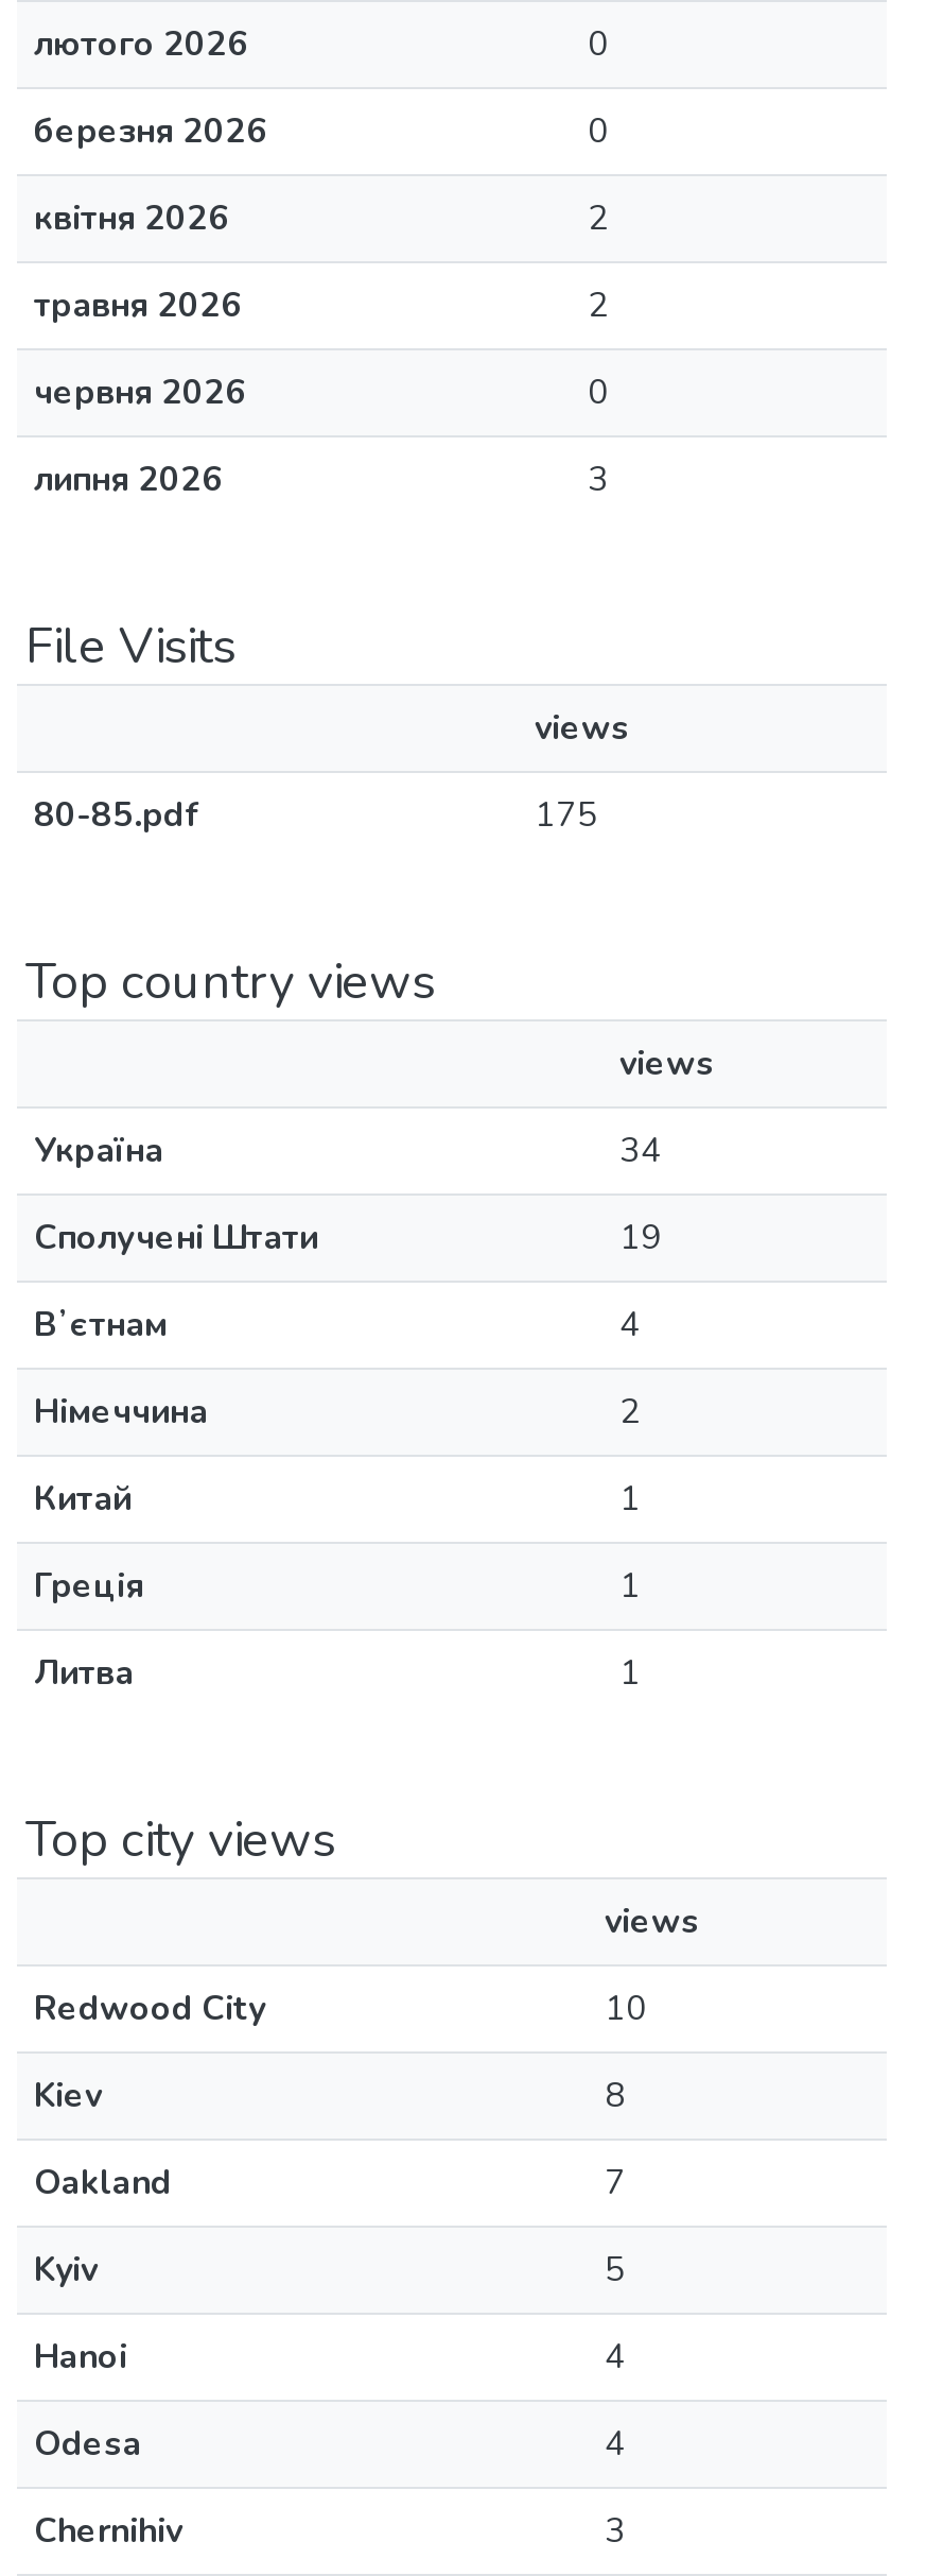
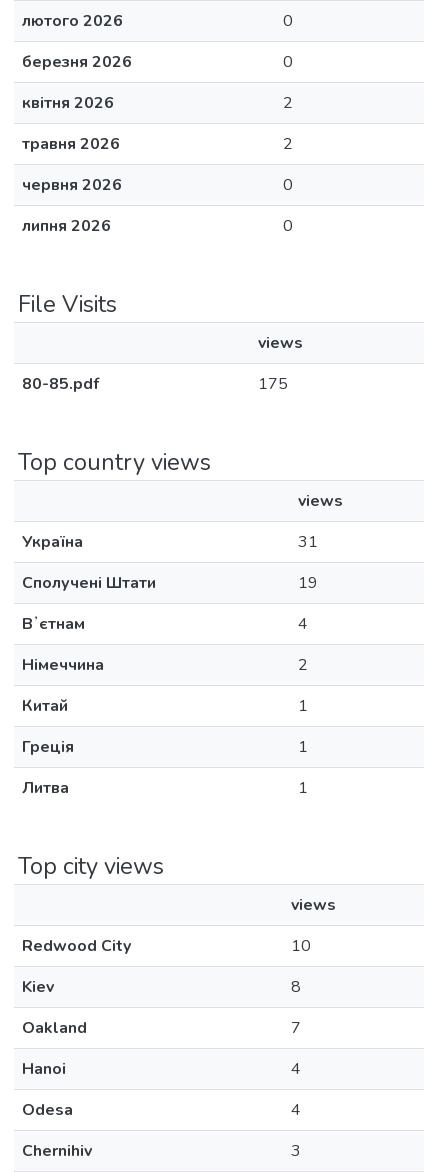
- 3
+ 0

- 34
+ 31

- Kyiv
- 5
